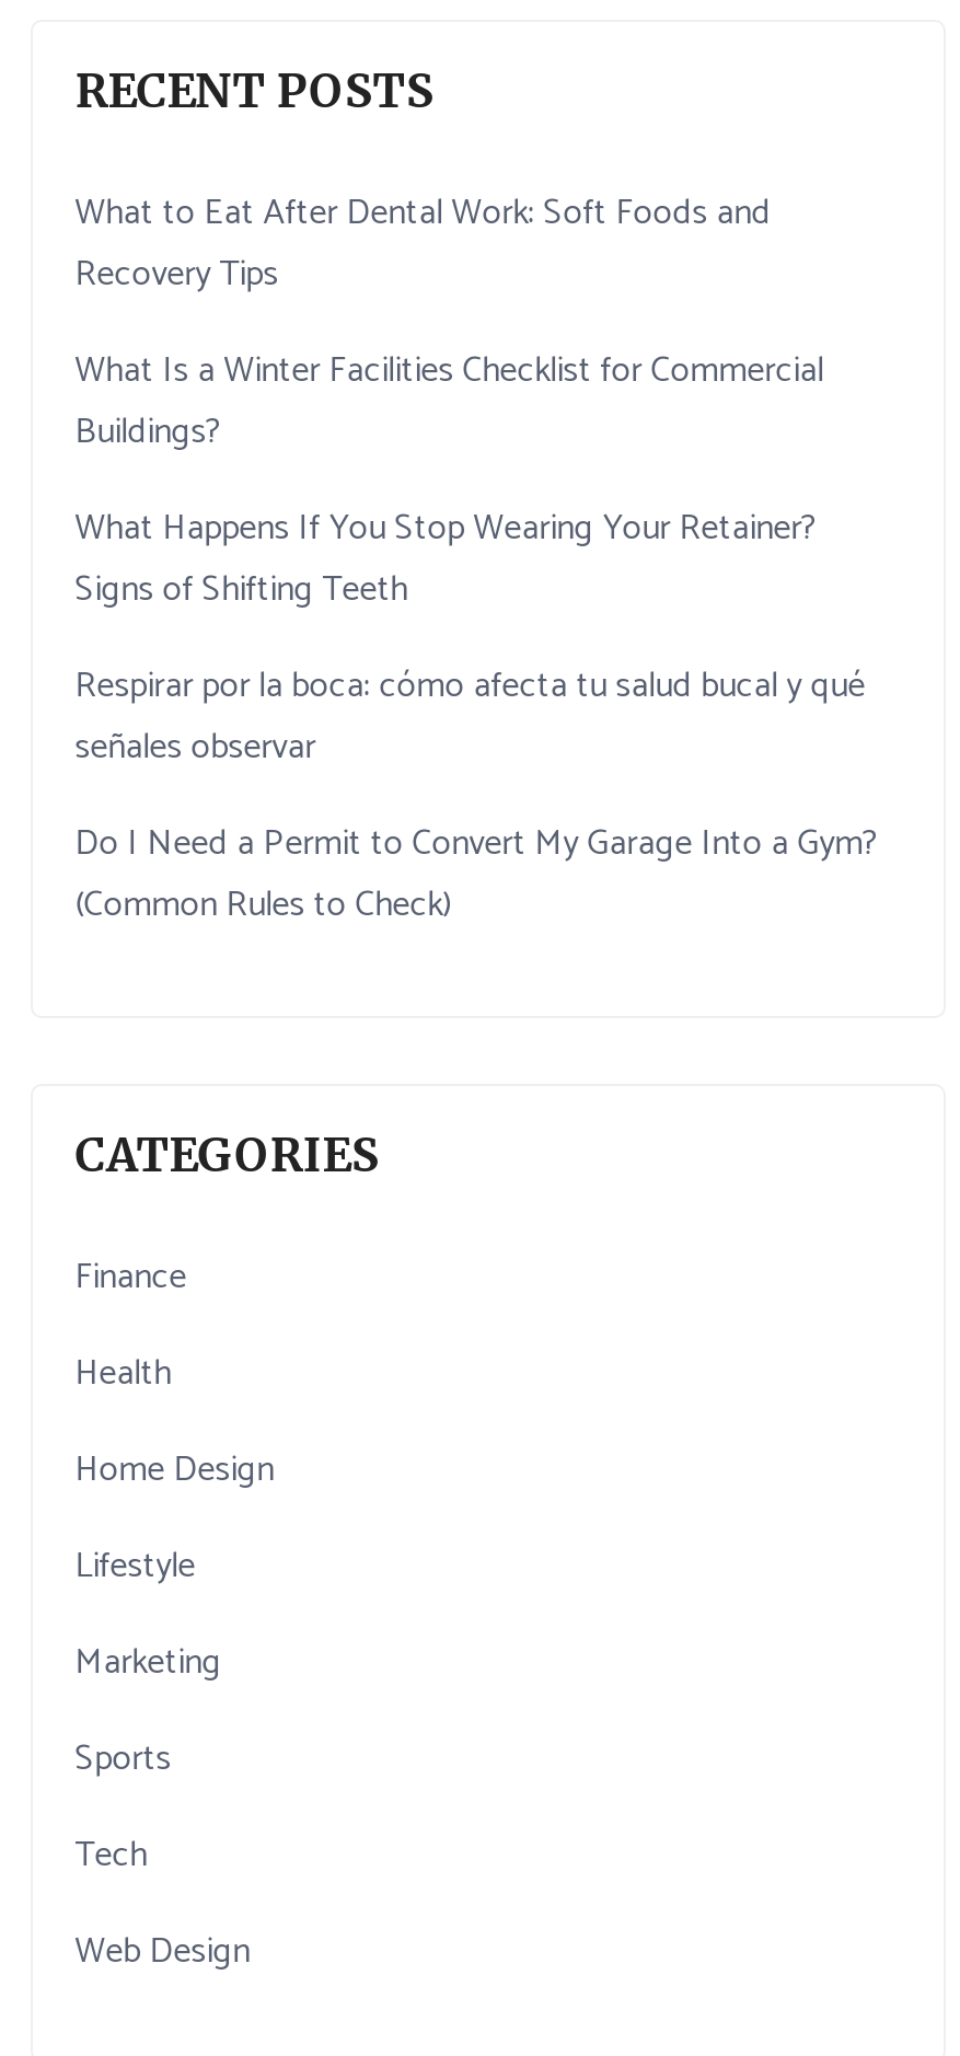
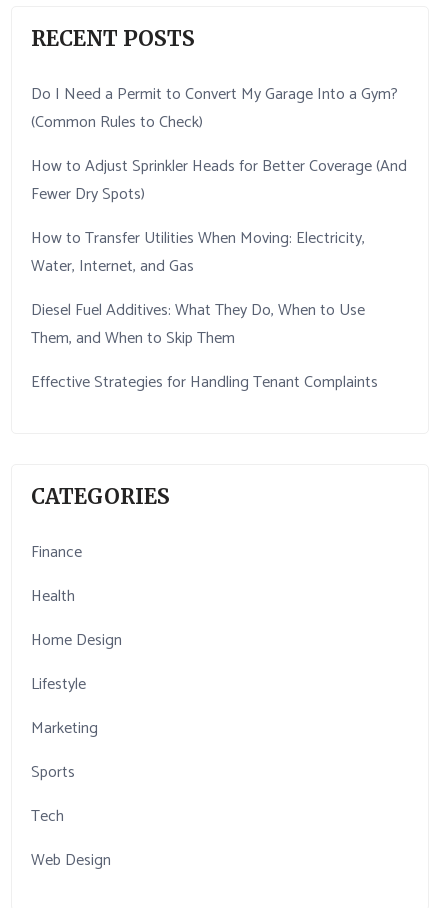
- What to Eat After Dental Work: Soft Foods and
- Recovery Tips
- What Is a Winter Facilities Checklist for Commercial
- Buildings?
- What Happens If You Stop Wearing Your Retainer?
- Signs of Shifting Teeth
- Respirar por la boca: cómo afecta tu salud bucal y qué
- señales observar

moved up: Do I Need a Permit to Convert My Garage Into a Gym? | (Common Rules to Check)

+ How to Adjust Sprinkler Heads for Better Coverage (And
+ Fewer Dry Spots)
+ How to Transfer Utilities When Moving: Electricity,
+ Water, Internet, and Gas
+ Diesel Fuel Additives: What They Do, When to Use
+ Them, and When to Skip Them
+ Effective Strategies for Handling Tenant Complaints
